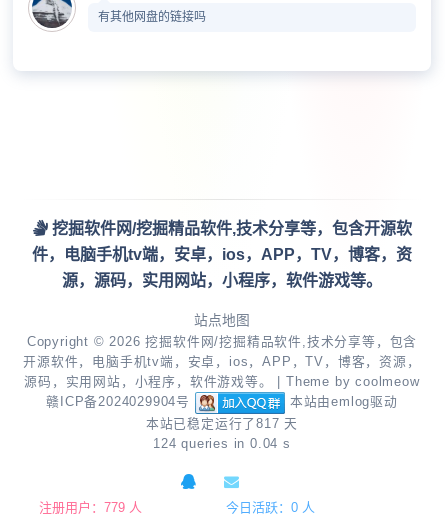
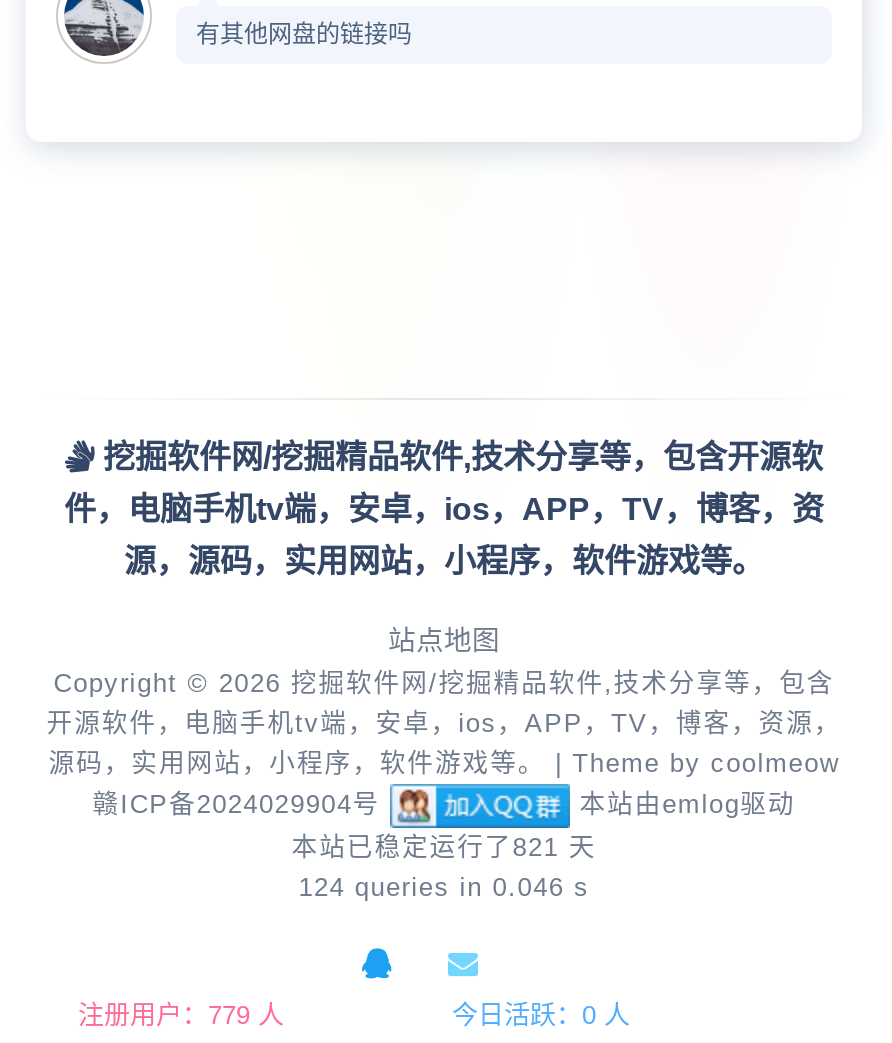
- 本站已稳定运行了817 天
+ 本站已稳定运行了821 天

- 124 queries in 0.04 s
+ 124 queries in 0.046 s
